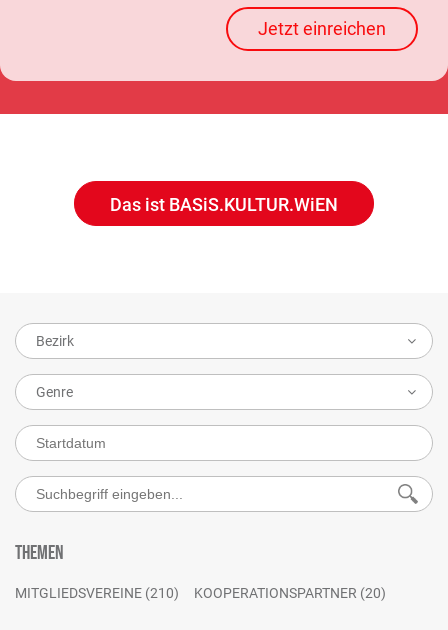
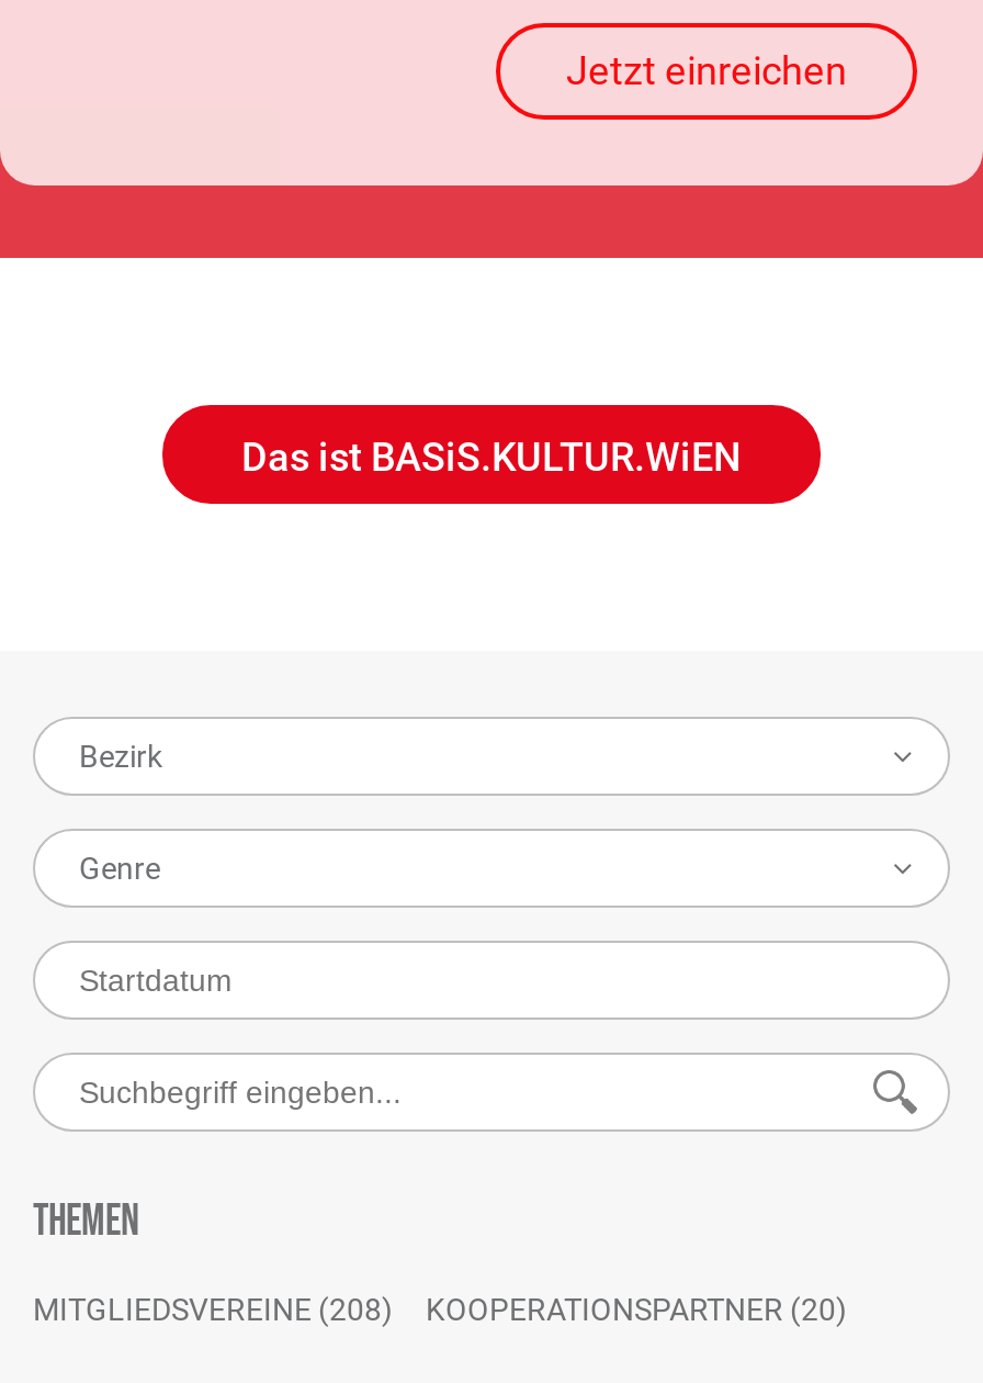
- MITGLIEDSVEREINE (210)
+ MITGLIEDSVEREINE (208)
